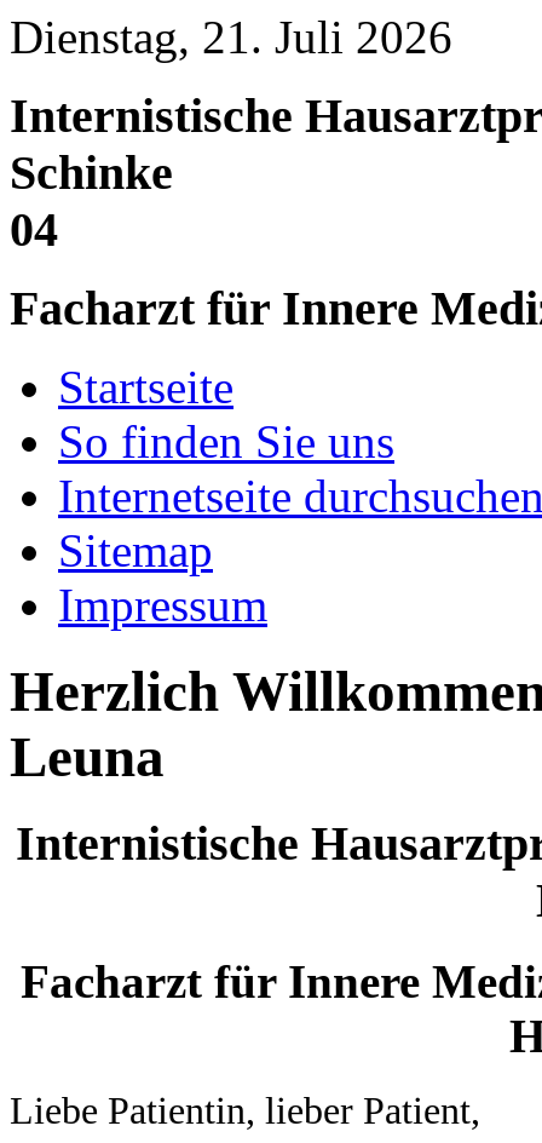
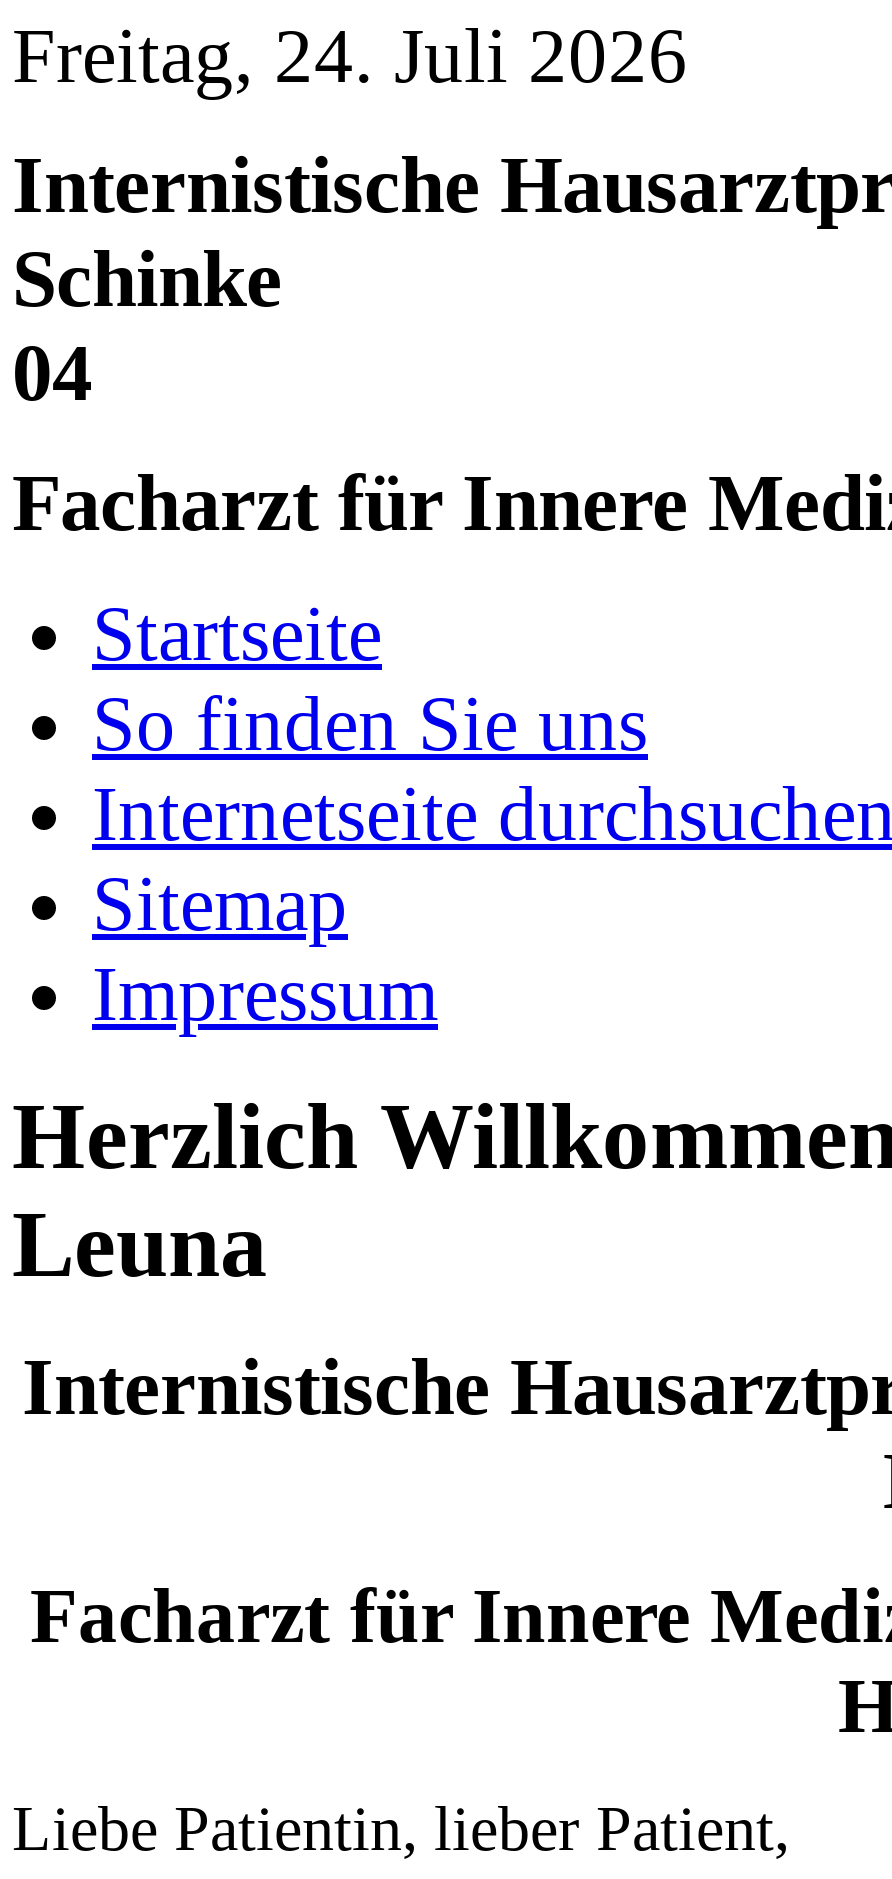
- Dienstag, 21. Juli 2026
+ Freitag, 24. Juli 2026
